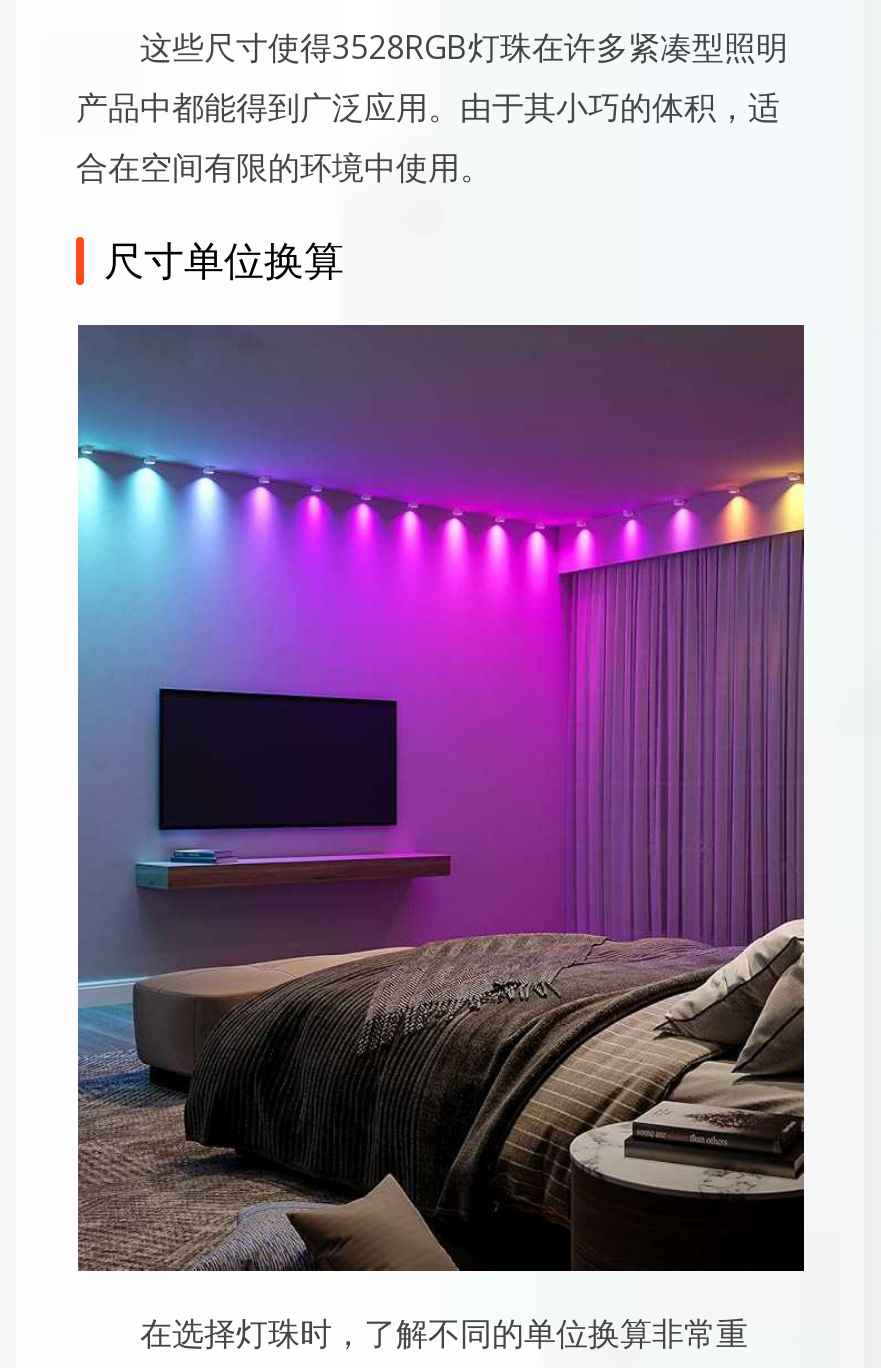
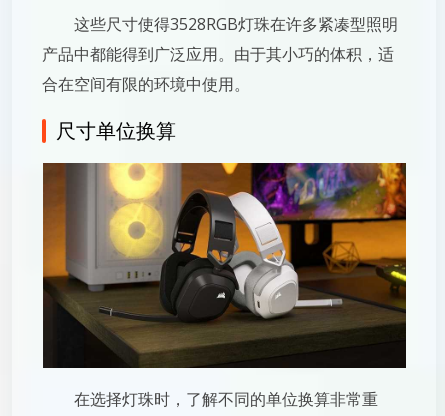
- [image]
+ [image]
